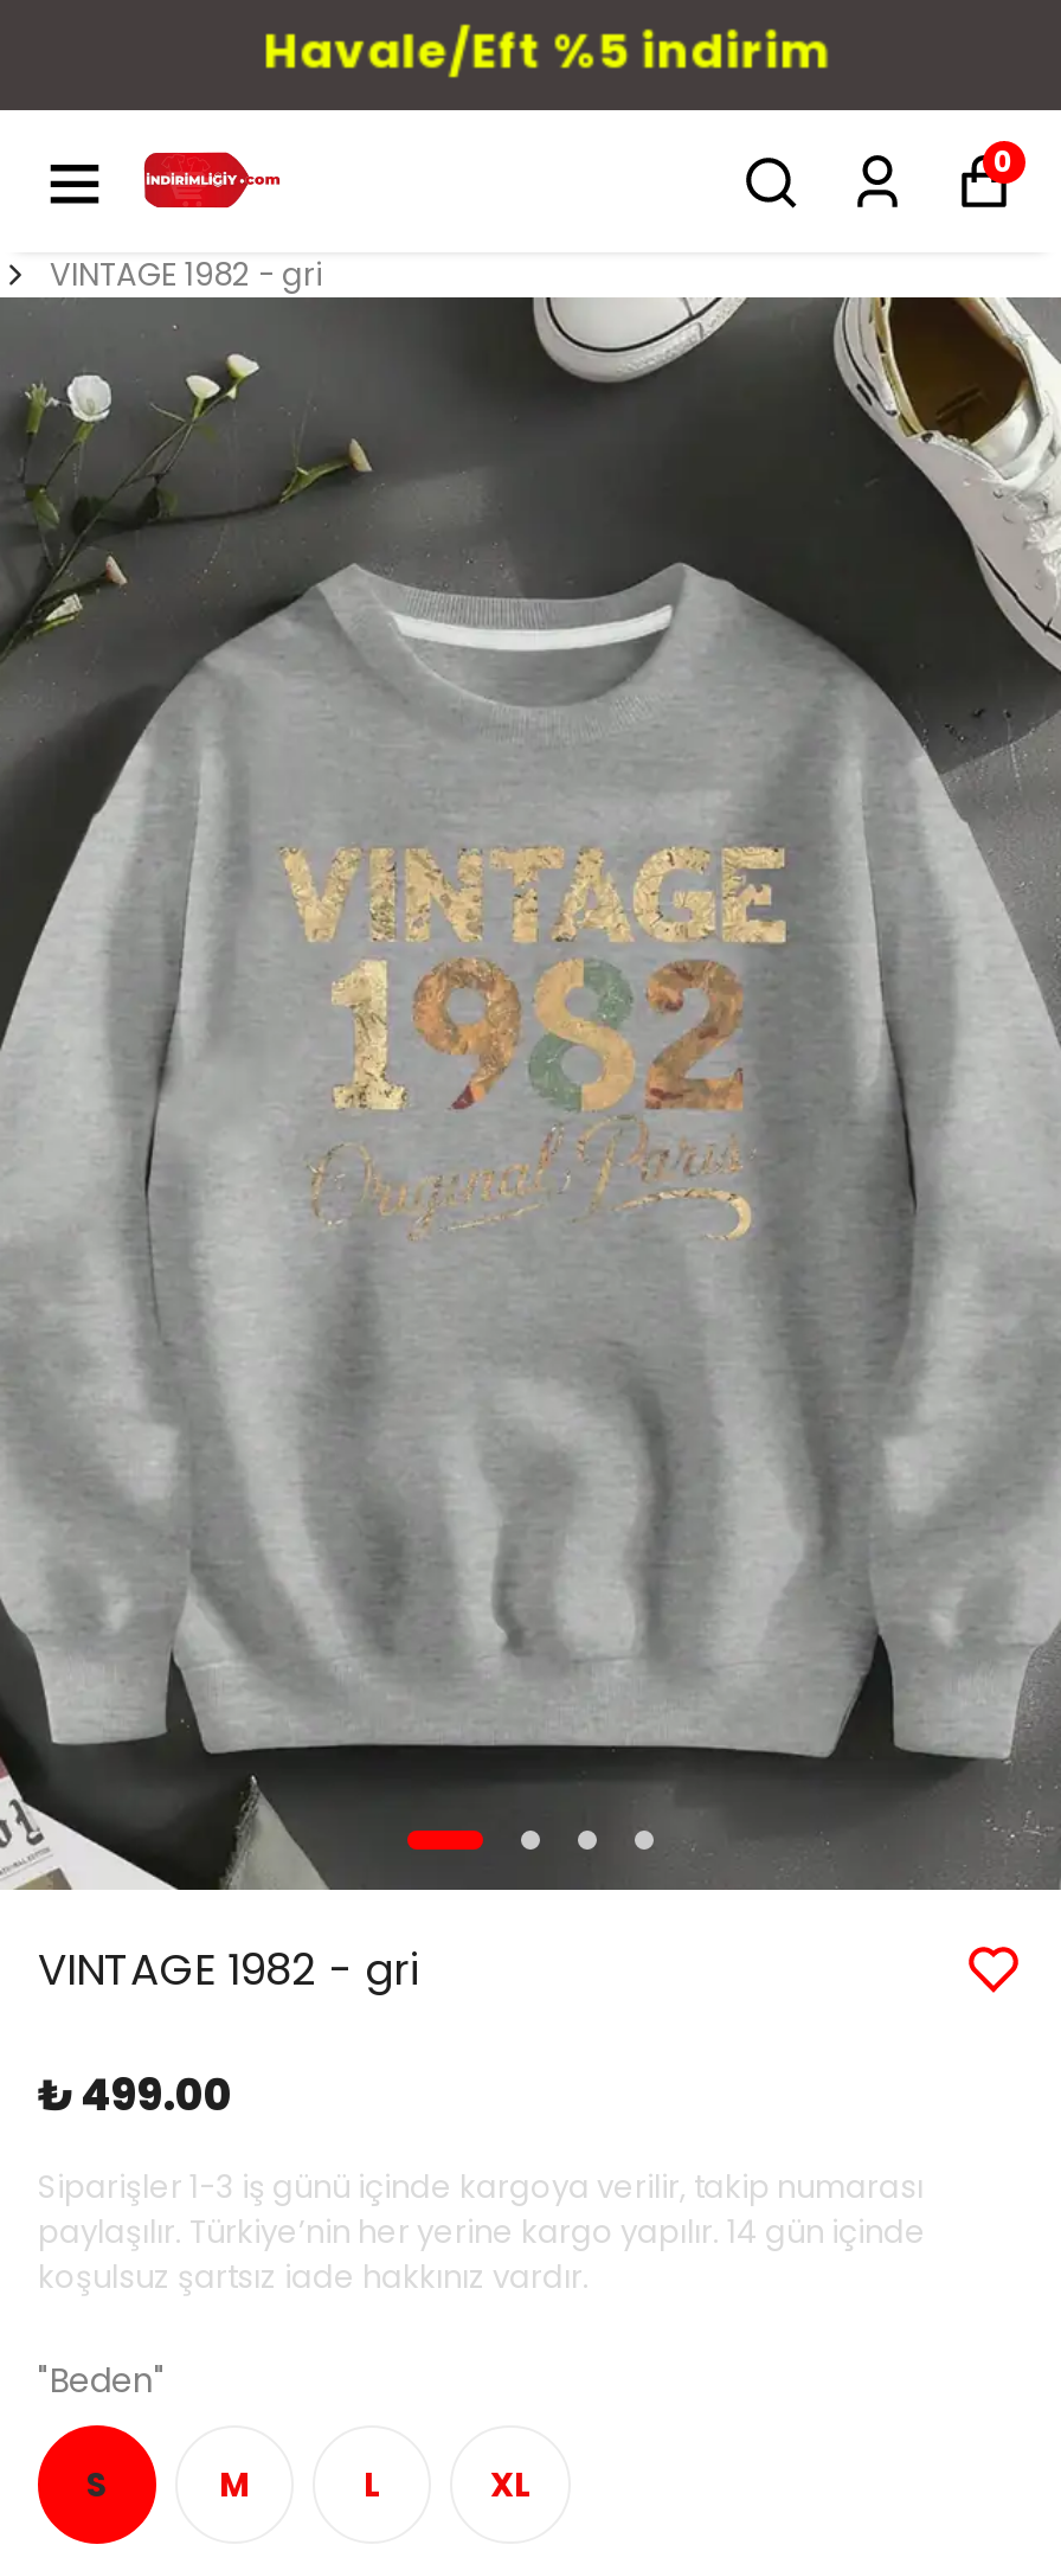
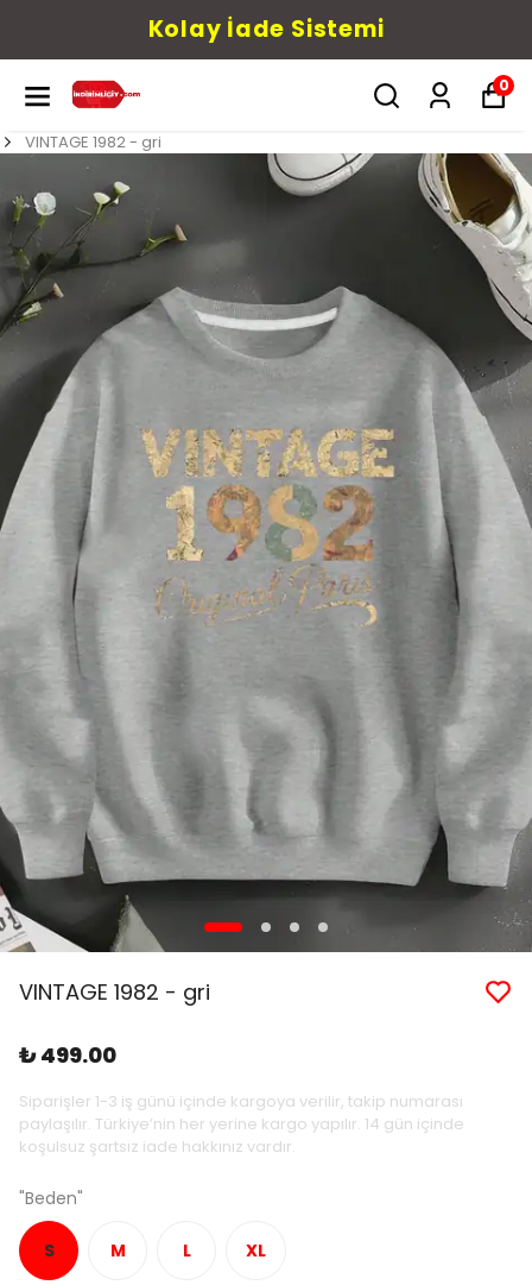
- Havale/Eft %5 indirim
+ Kolay İade Sistemi
